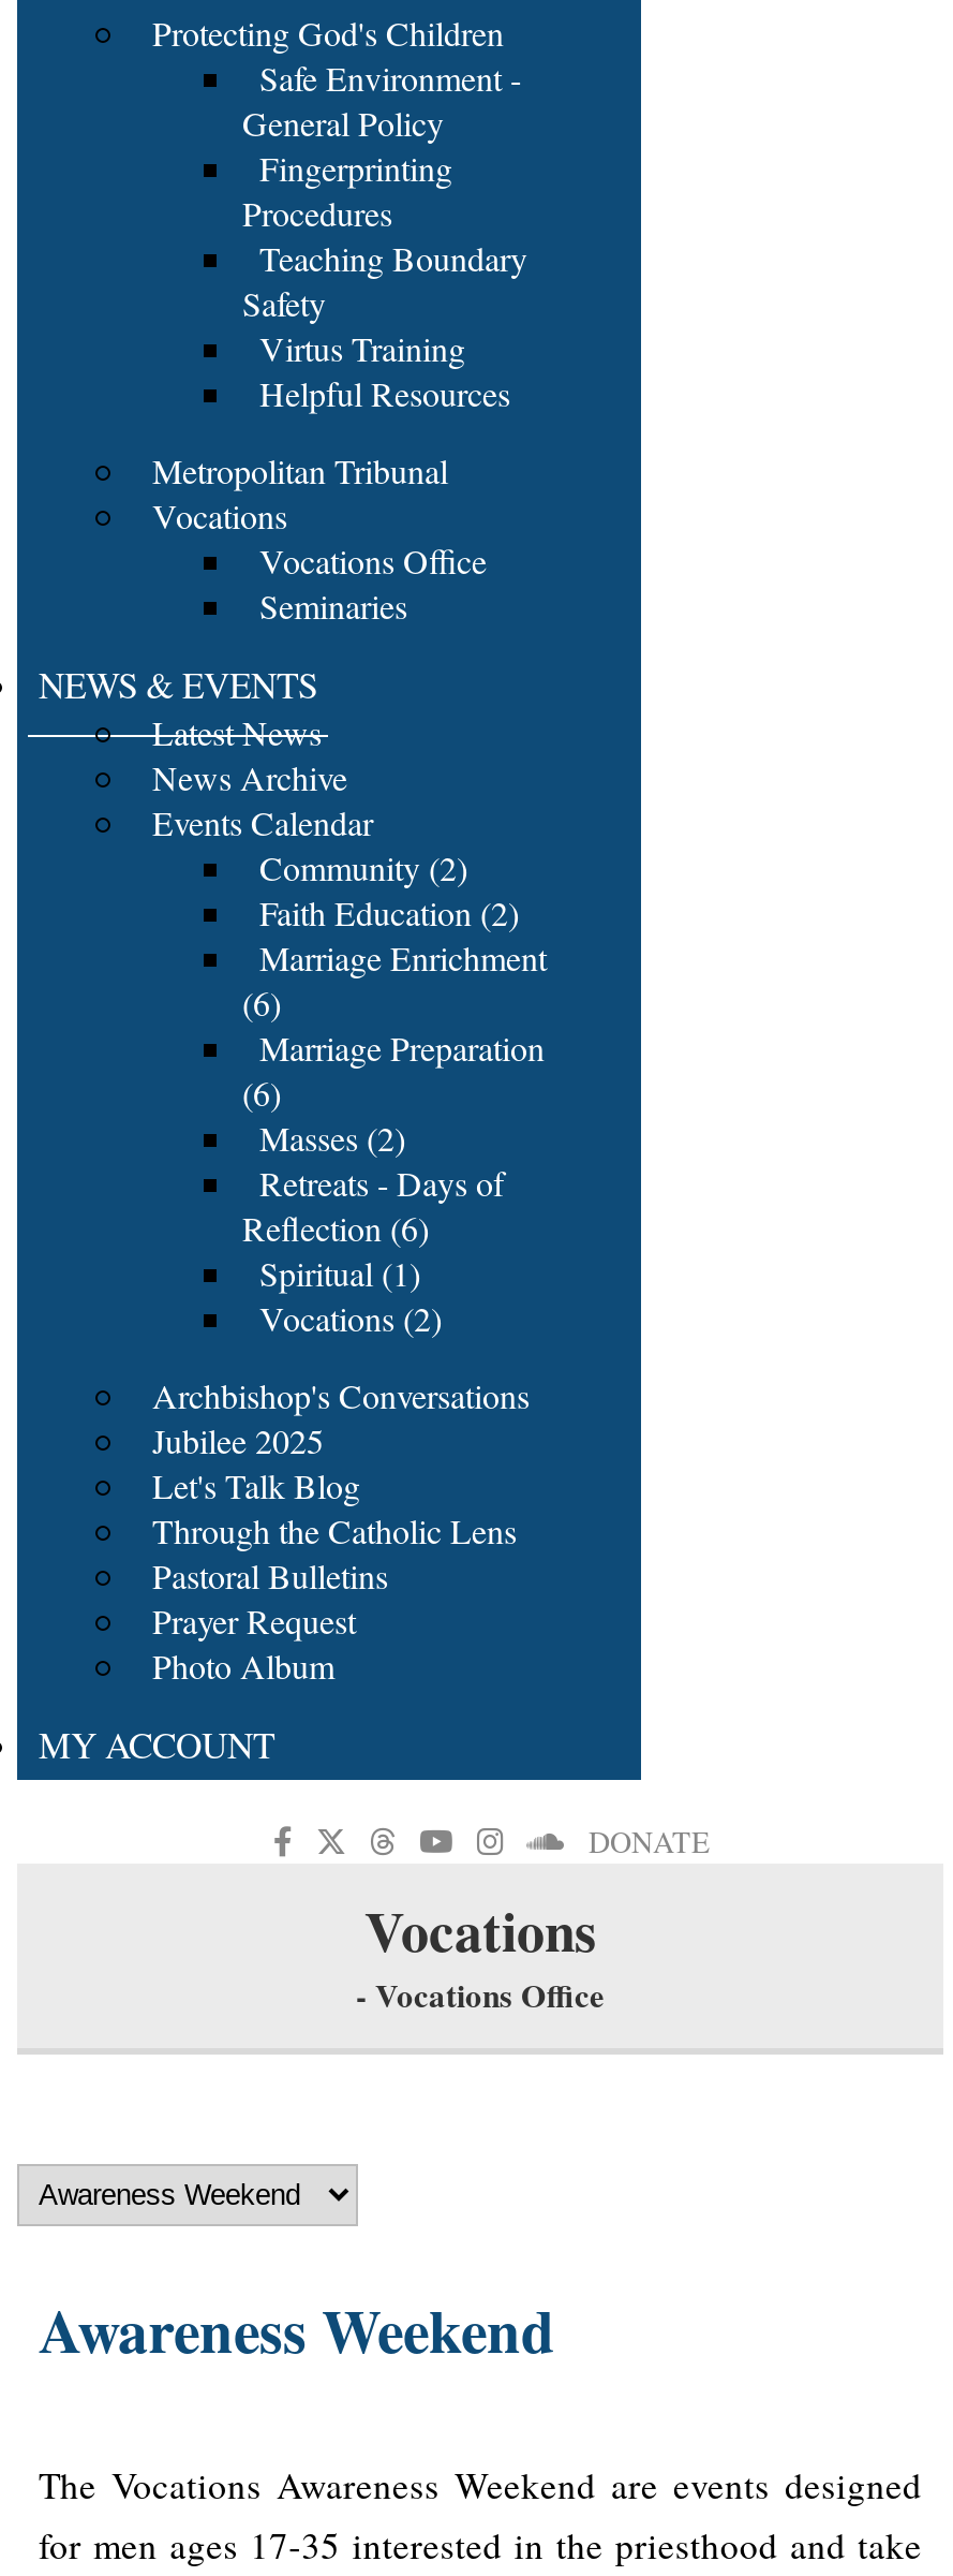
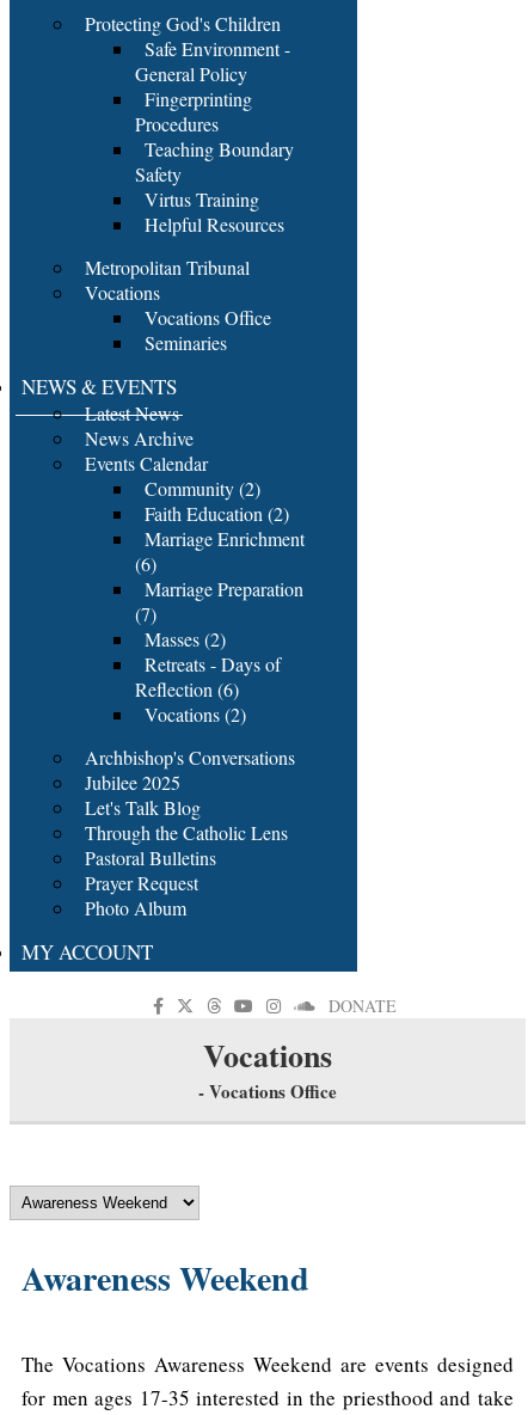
- (6)
+ (7)

- Spiritual (1)
